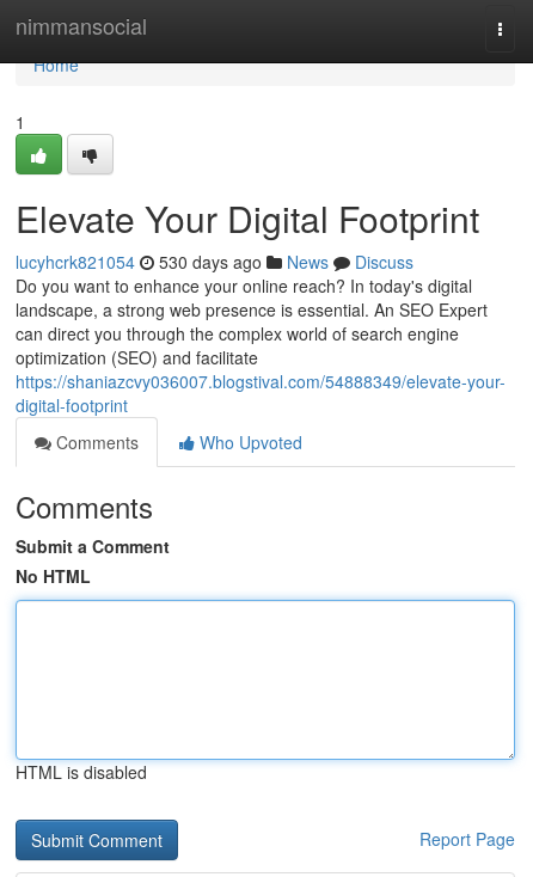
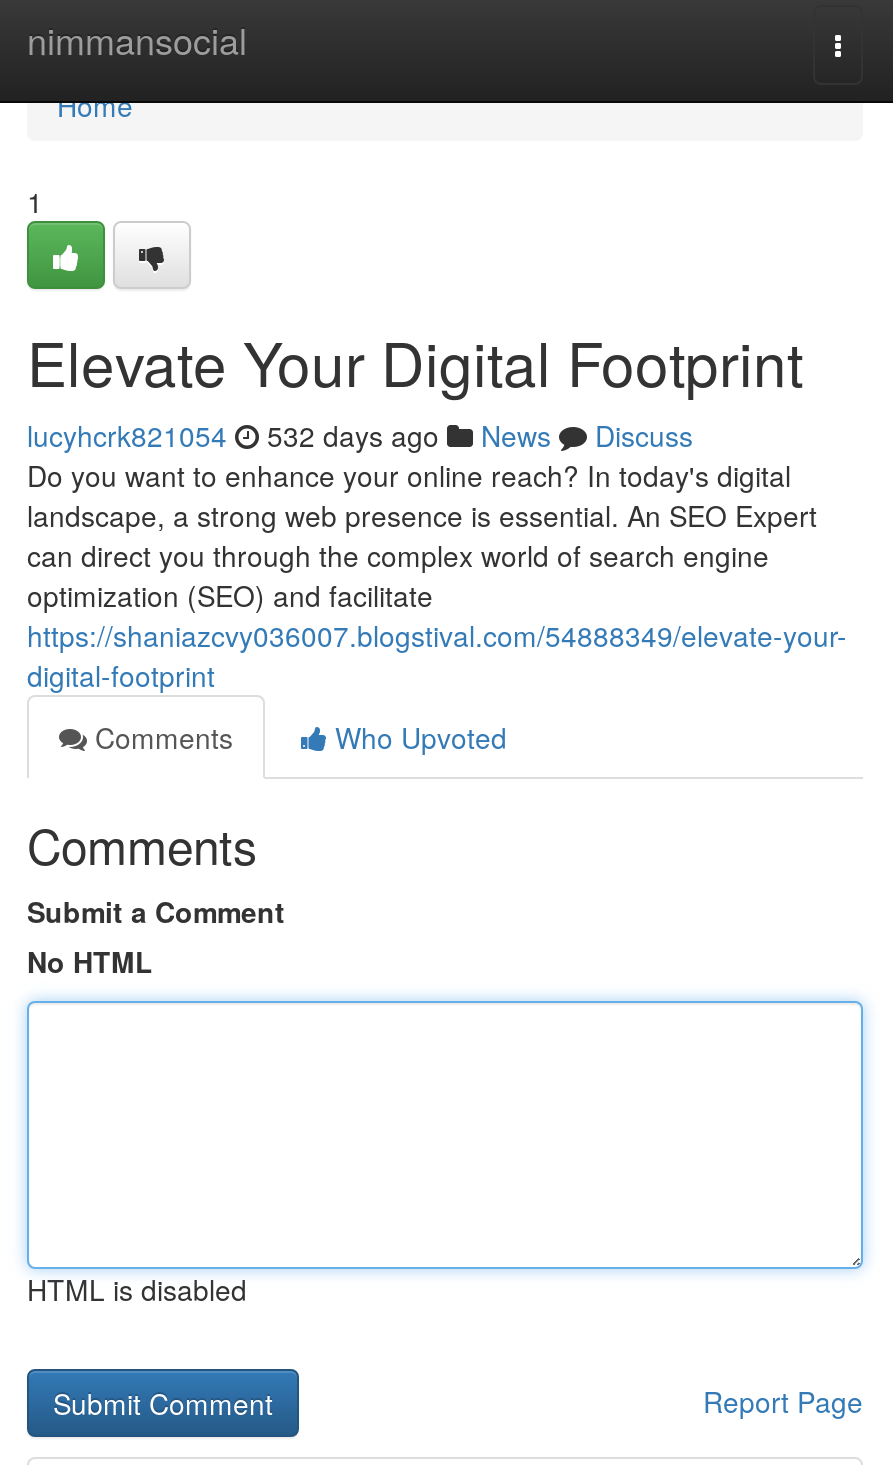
- lucyhcrk821054 530 days ago News Discuss
+ lucyhcrk821054 532 days ago News Discuss
